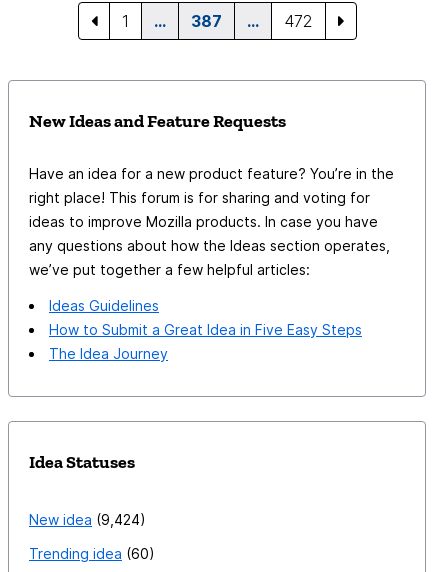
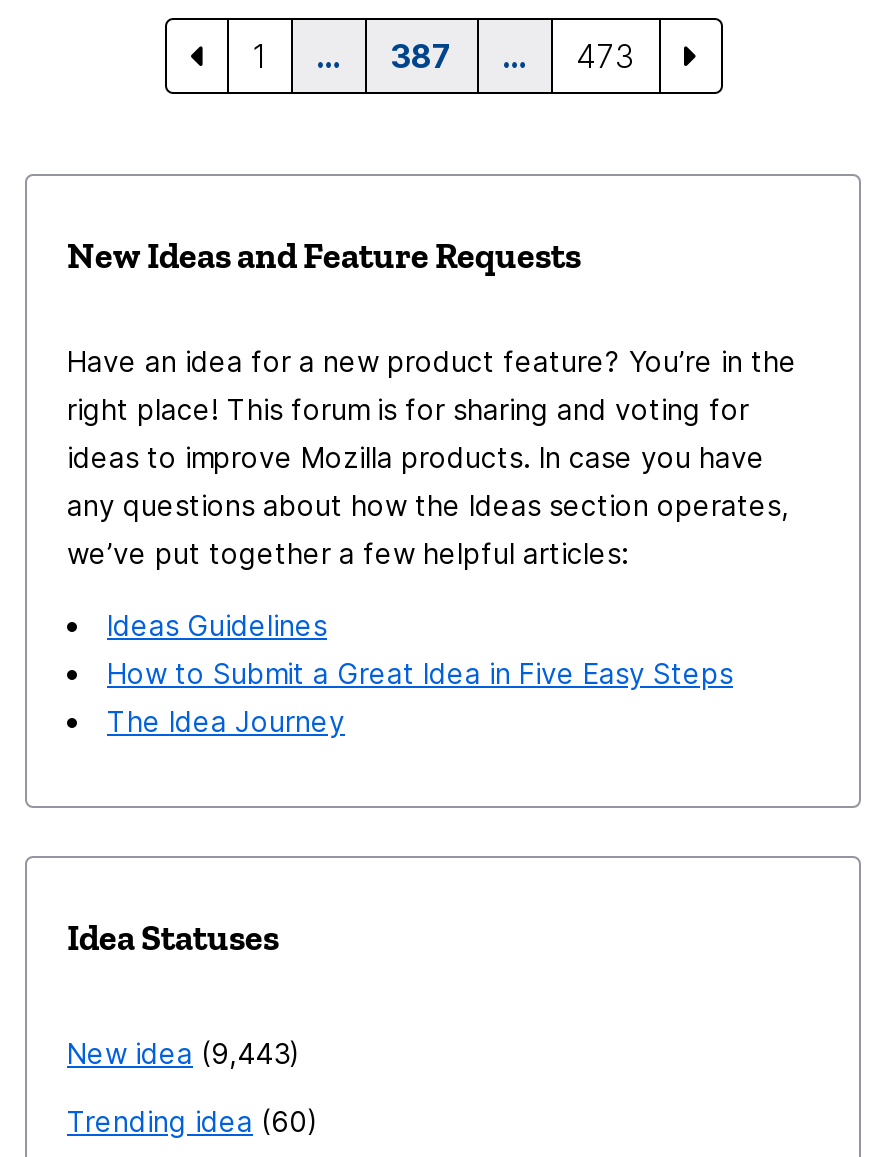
- 472
+ 473

- New idea 9,424
+ New idea 9,443
